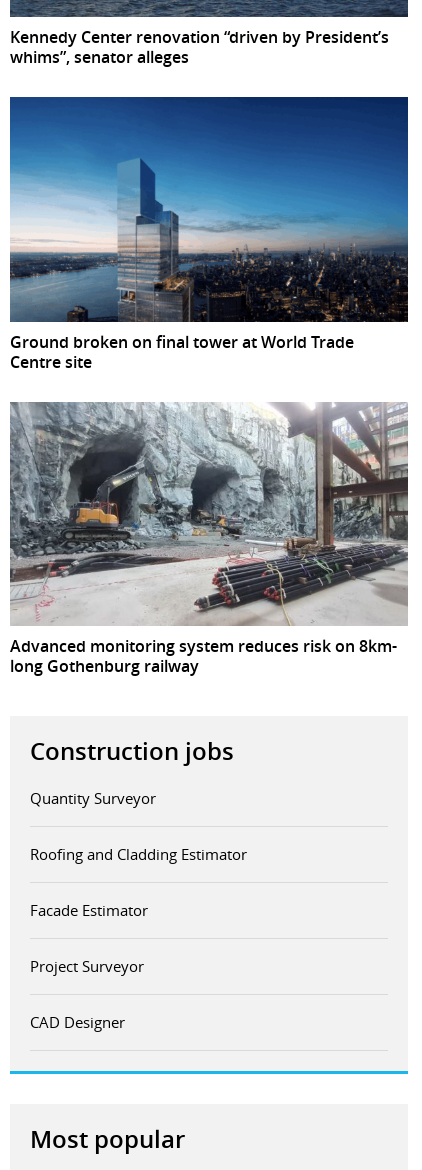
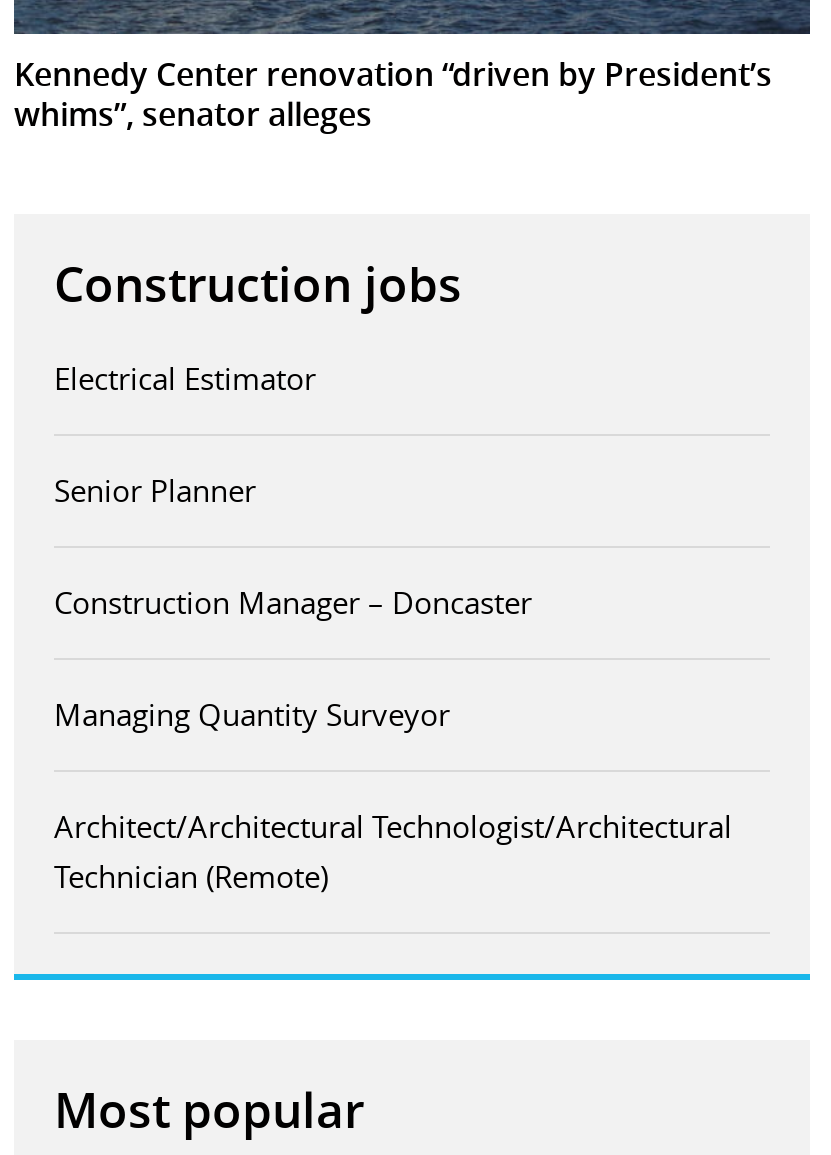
- [image]
- Ground broken on final tower at World Trade
- Centre site

- [image]
- Advanced monitoring system reduces risk on 8km-
- long Gothenburg railway

moved up: Construction jobs

- Quantity Surveyor
+ Electrical Estimator

- Roofing and Cladding Estimator
+ Senior Planner

- Facade Estimator
+ Construction Manager – Doncaster

- Project Surveyor
+ Managing Quantity Surveyor

- CAD Designer
+ Architect/Architectural Technologist/Architectural
+ Technician (Remote)
